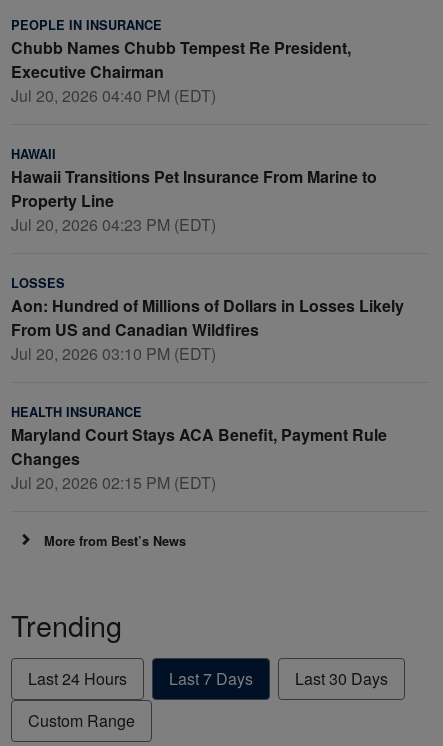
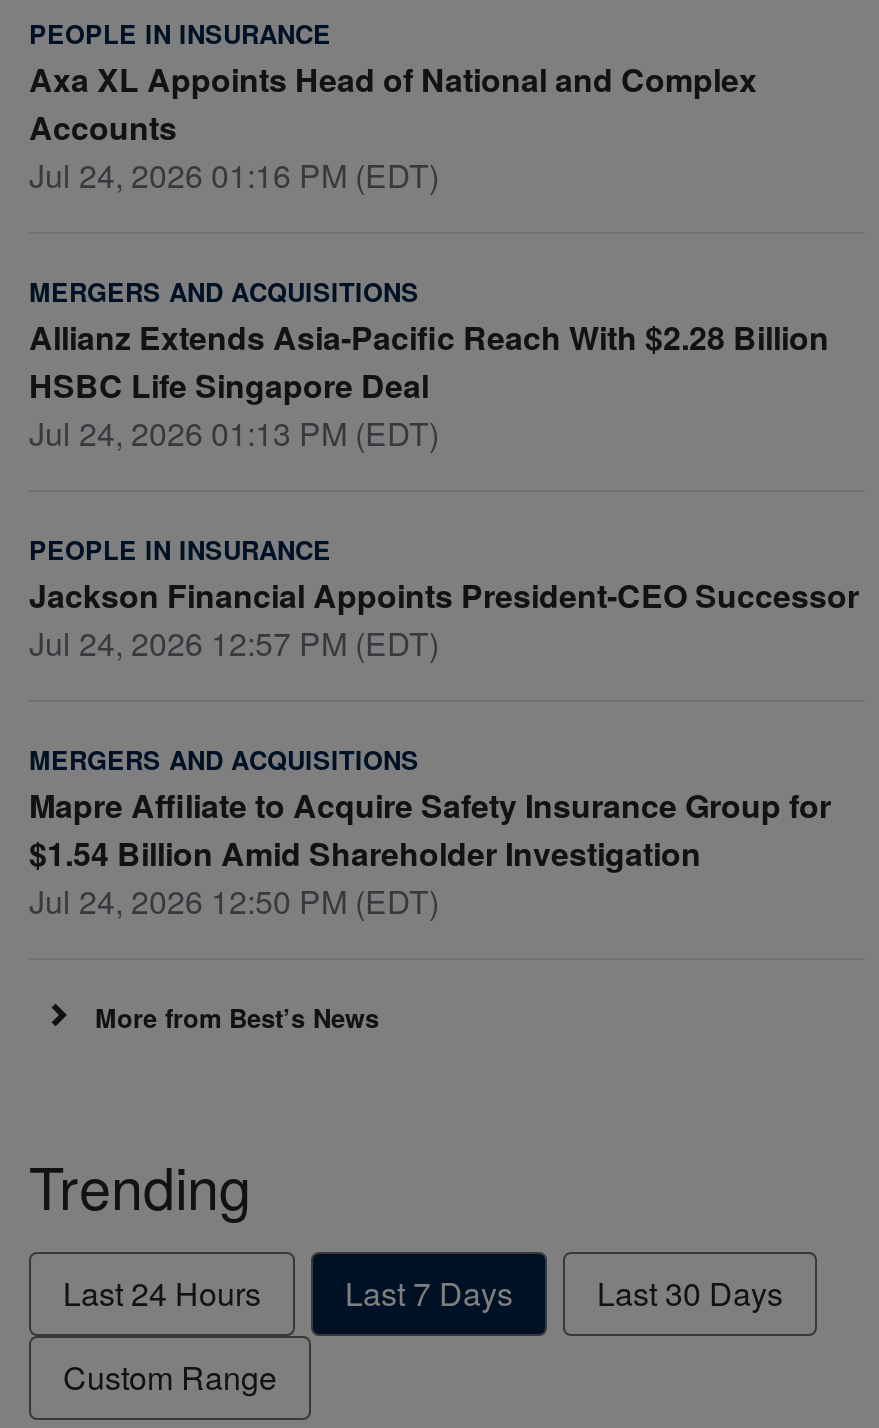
- Chubb Names Chubb Tempest Re President,
- Executive Chairman
- Jul 20, 2026 04:40 PM (EDT)
+ Axa XL Appoints Head of National and Complex
+ Accounts
+ Jul 24, 2026 01:16 PM (EDT)

- HAWAII
- Hawaii Transitions Pet Insurance From Marine to
- Property Line
- Jul 20, 2026 04:23 PM (EDT)
+ MERGERS AND ACQUISITIONS
+ Allianz Extends Asia-Pacific Reach With $2.28 Billion
+ HSBC Life Singapore Deal
+ Jul 24, 2026 01:13 PM (EDT)

- LOSSES
- Aon: Hundred of Millions of Dollars in Losses Likely
- From US and Canadian Wildfires
- Jul 20, 2026 03:10 PM (EDT)
+ PEOPLE IN INSURANCE
+ Jackson Financial Appoints President-CEO Successor
+ Jul 24, 2026 12:57 PM (EDT)

- HEALTH INSURANCE
- Maryland Court Stays ACA Benefit, Payment Rule
- Changes
- Jul 20, 2026 02:15 PM (EDT)
+ MERGERS AND ACQUISITIONS
+ Mapre Affiliate to Acquire Safety Insurance Group for
+ $1.54 Billion Amid Shareholder Investigation
+ Jul 24, 2026 12:50 PM (EDT)
